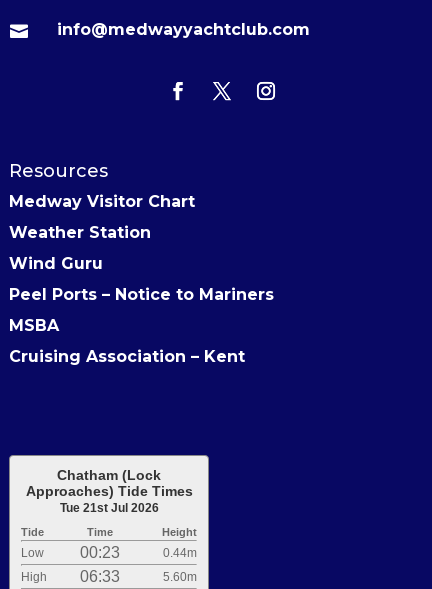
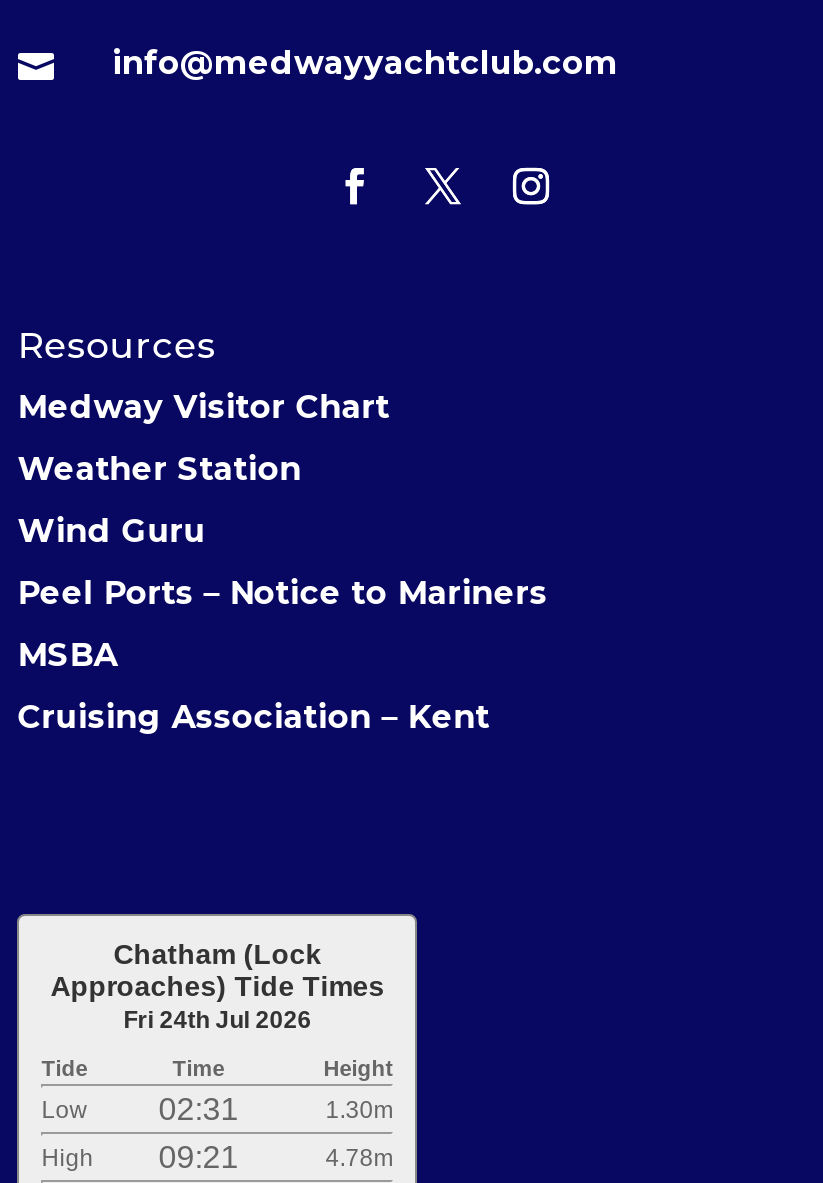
- Tue 21st Jul 2026
+ Fri 24th Jul 2026

- 00:23
- 0.44m
+ 02:31
+ 1.30m

- 06:33
- 5.60m
+ 09:21
+ 4.78m
